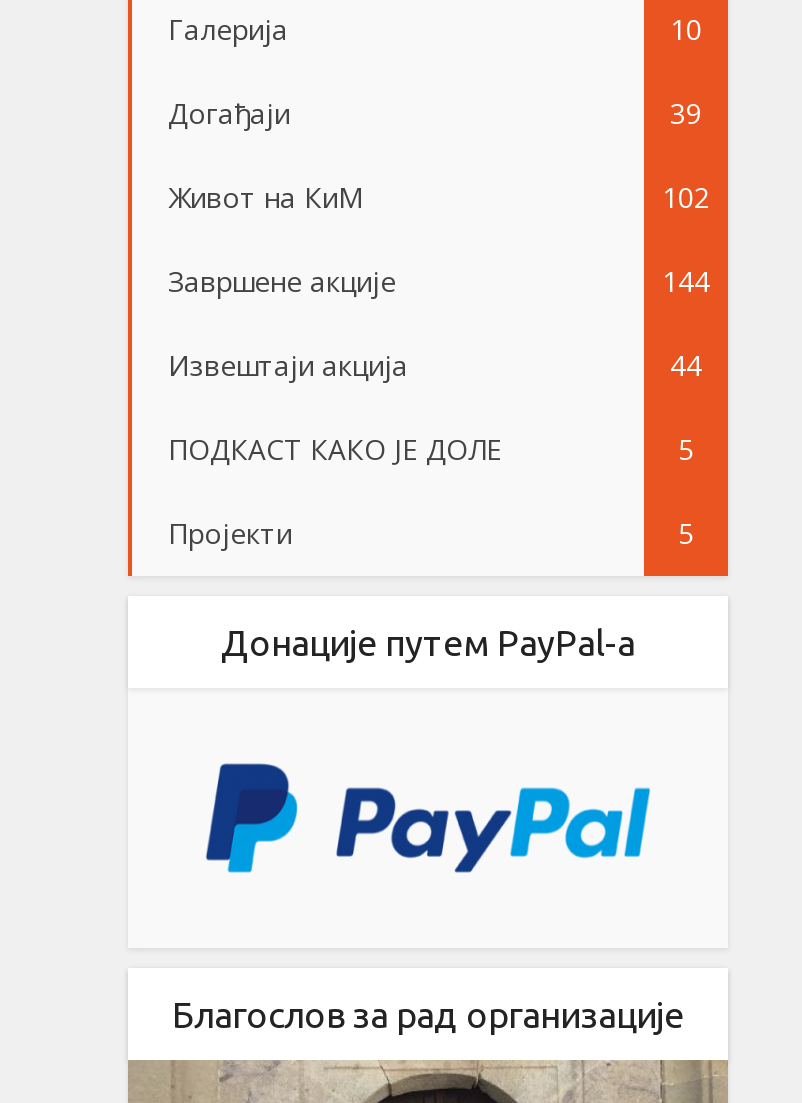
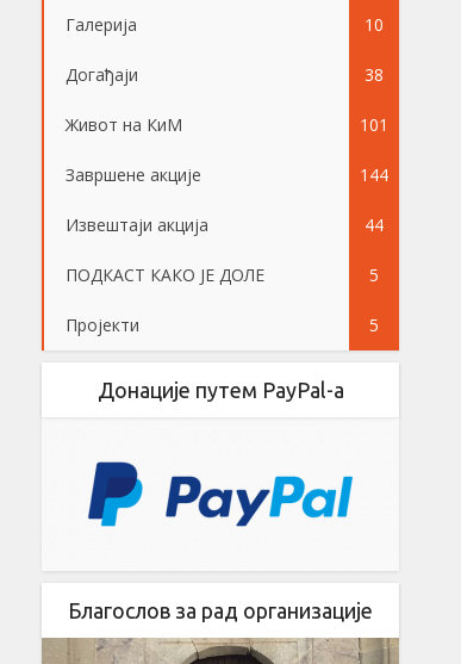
- 39
+ 38

- 102
+ 101
